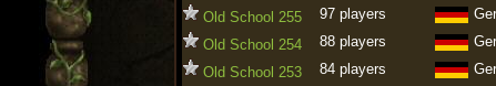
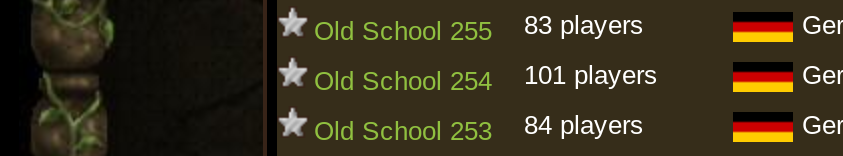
- Old School 255 97 players
+ Old School 255 83 players

- Old School 254 88 players
+ Old School 254 101 players
